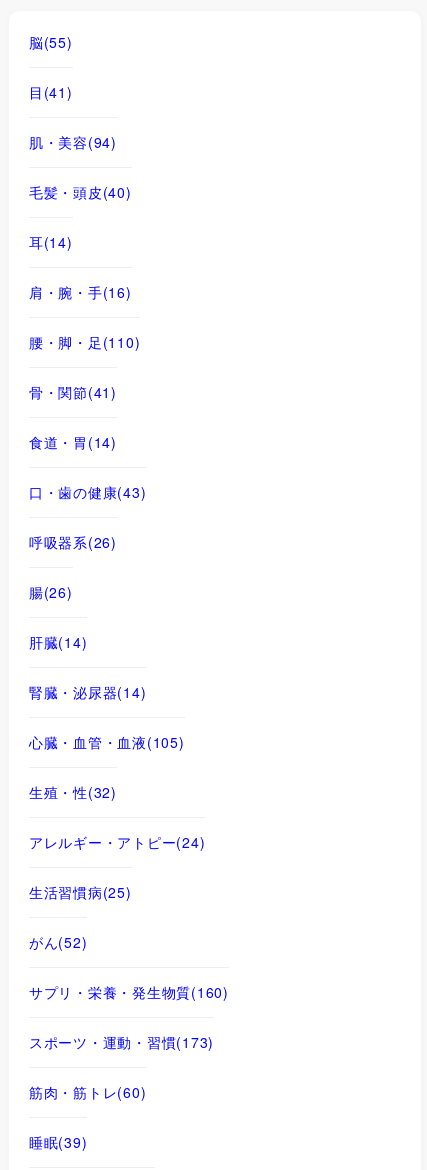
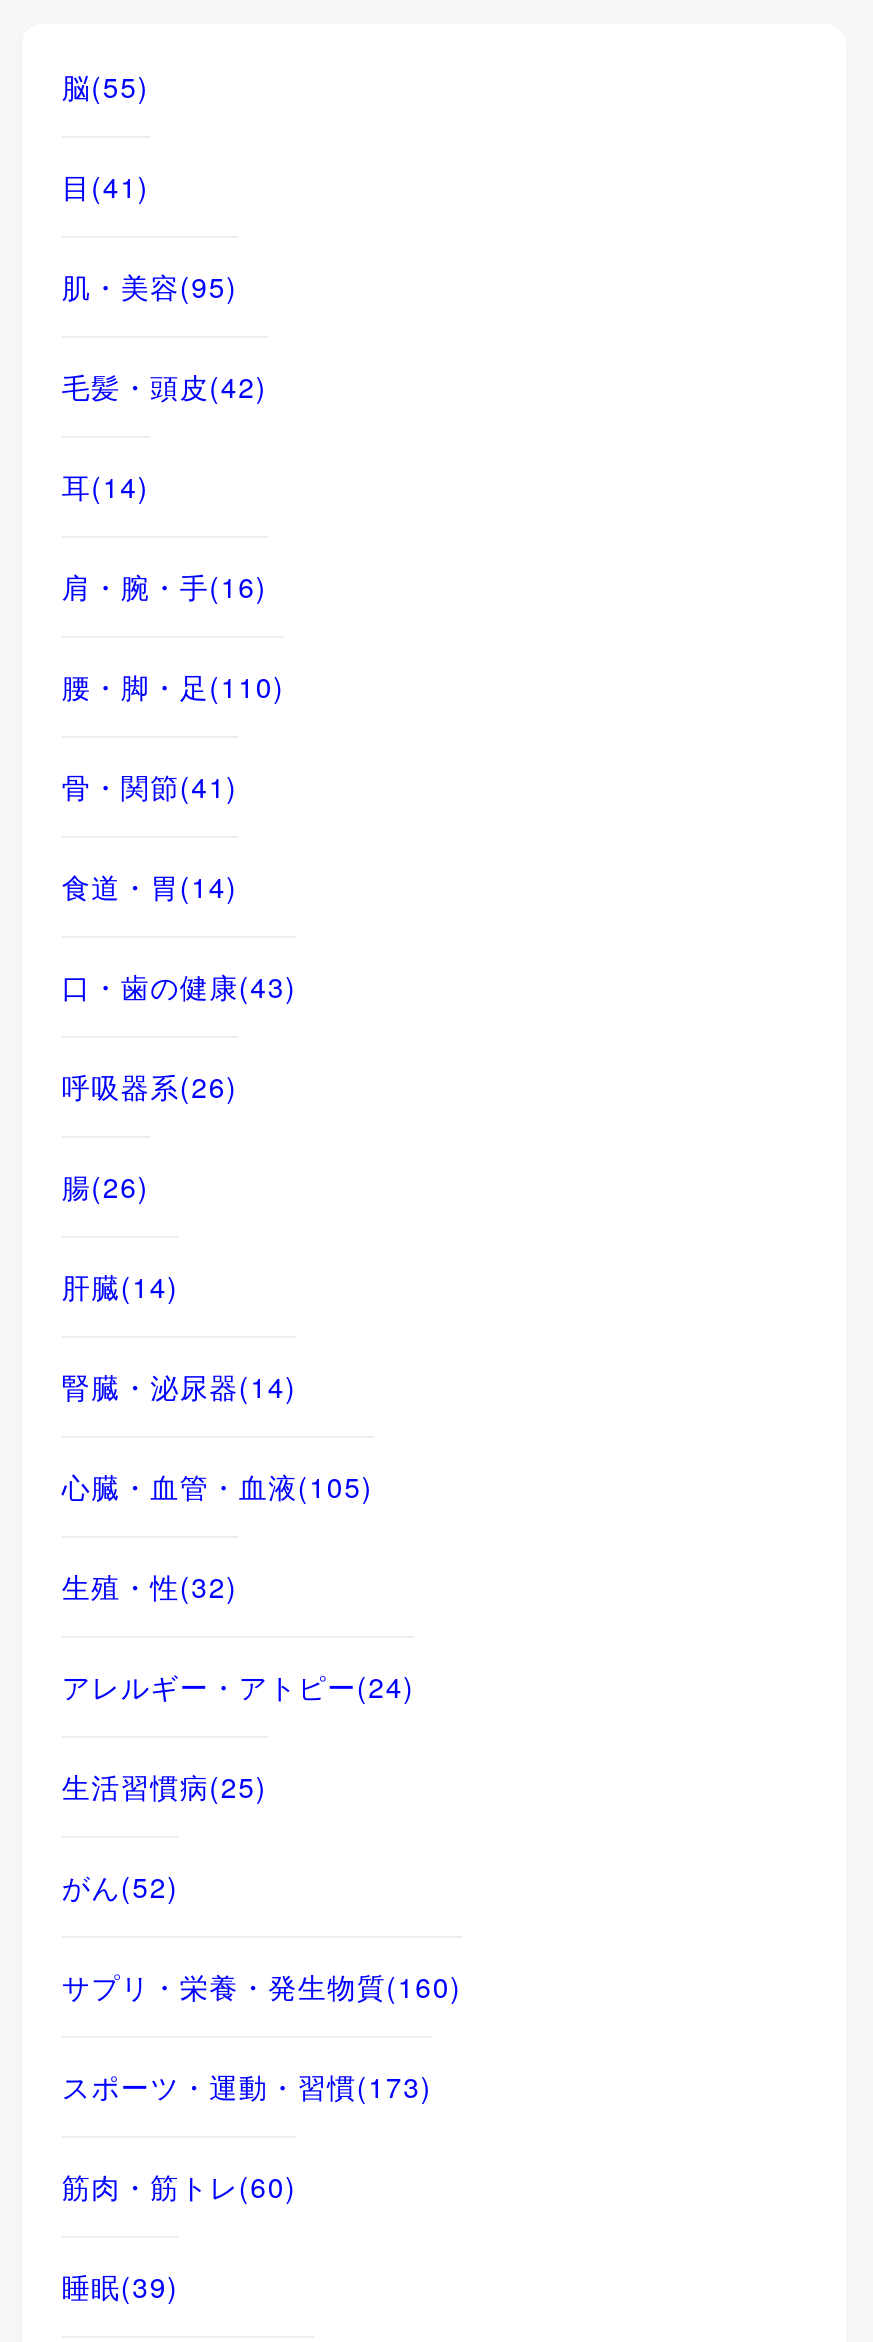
- 肌・美容(94)
+ 肌・美容(95)

- 毛髪・頭皮(40)
+ 毛髪・頭皮(42)
